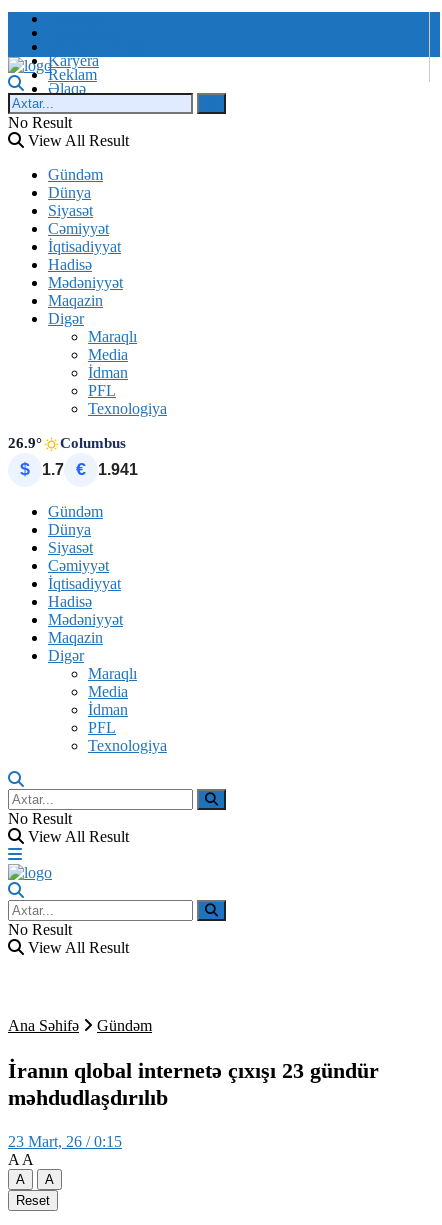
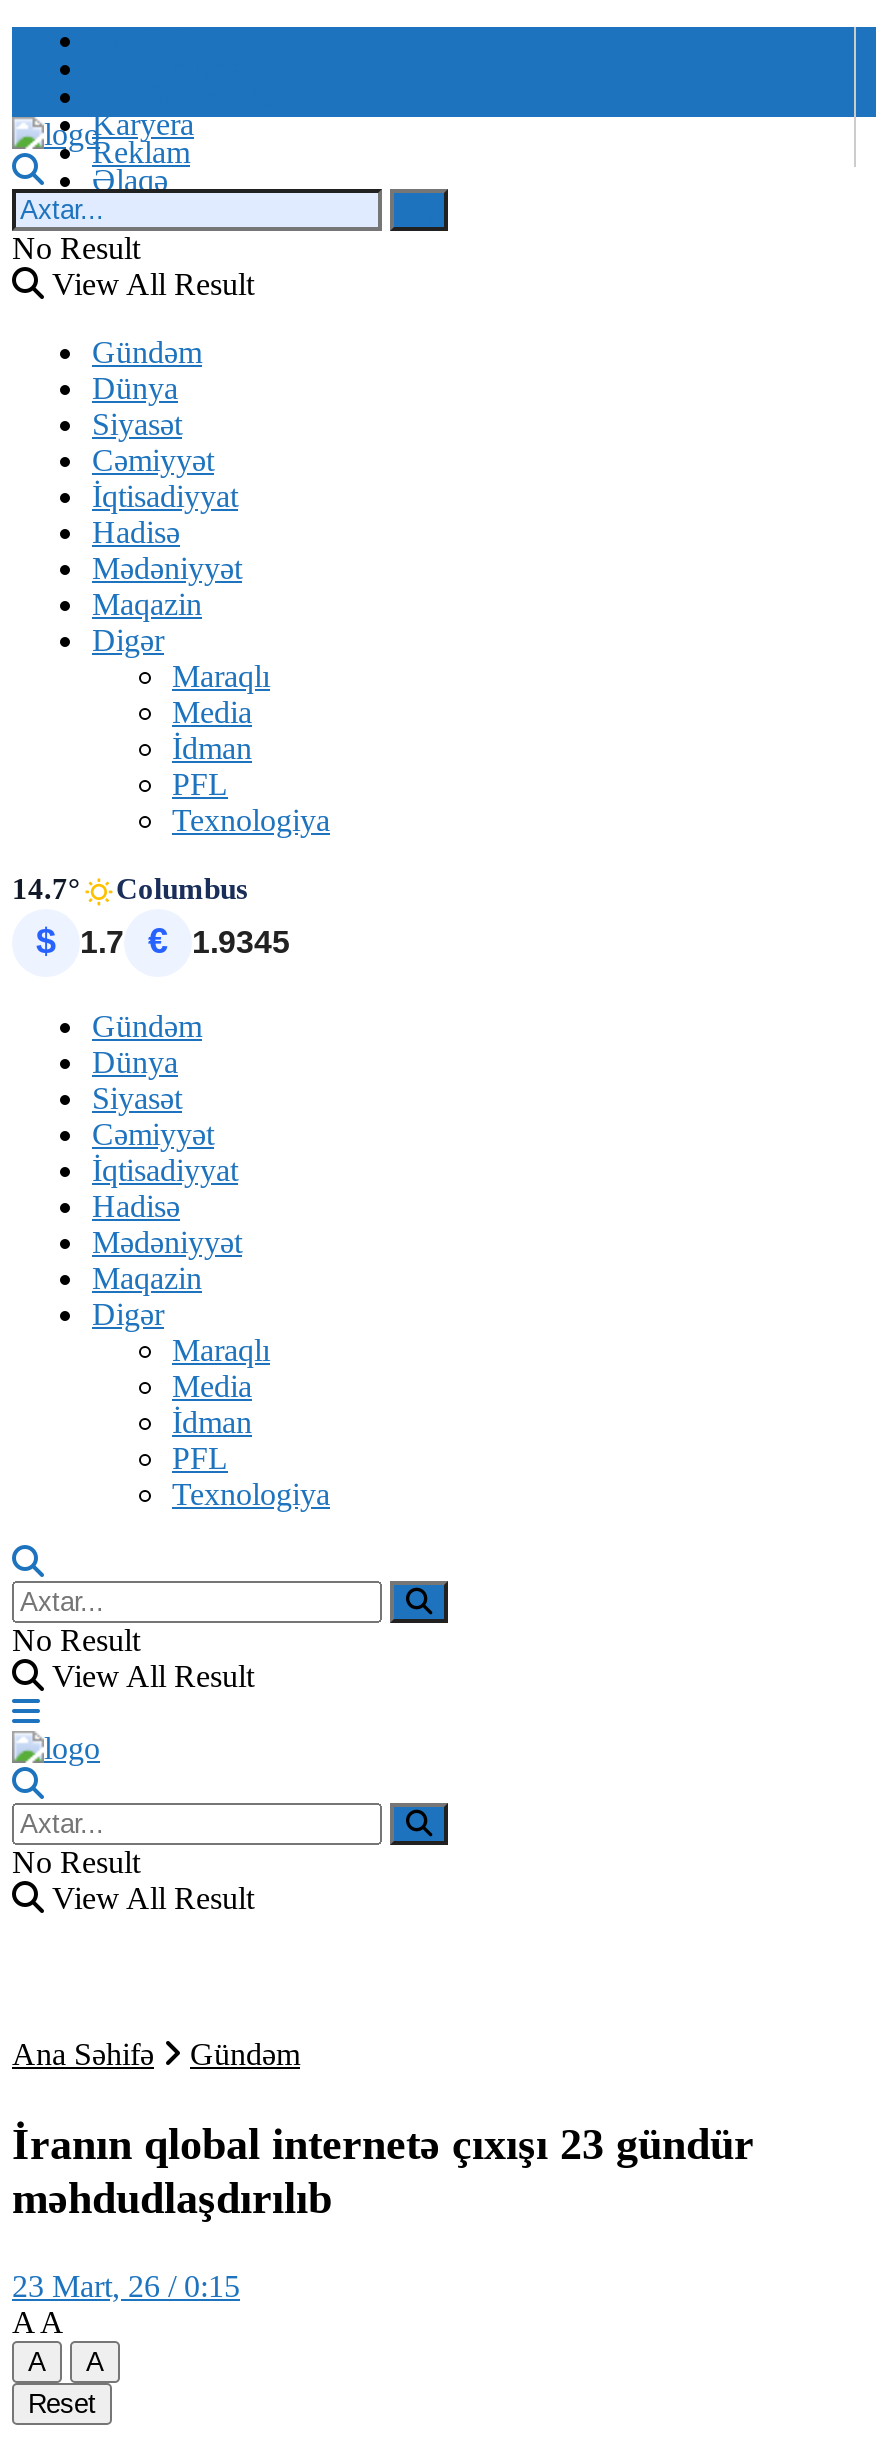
- 26.9° Columbus
+ 14.7° Columbus

- 1.941
+ 1.9345
